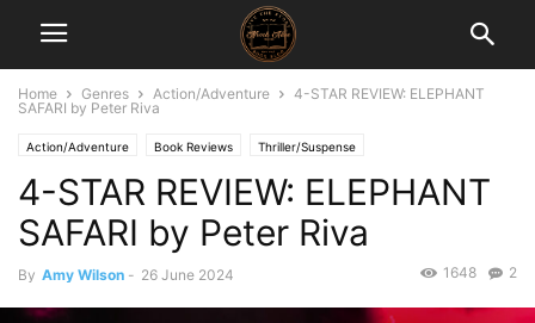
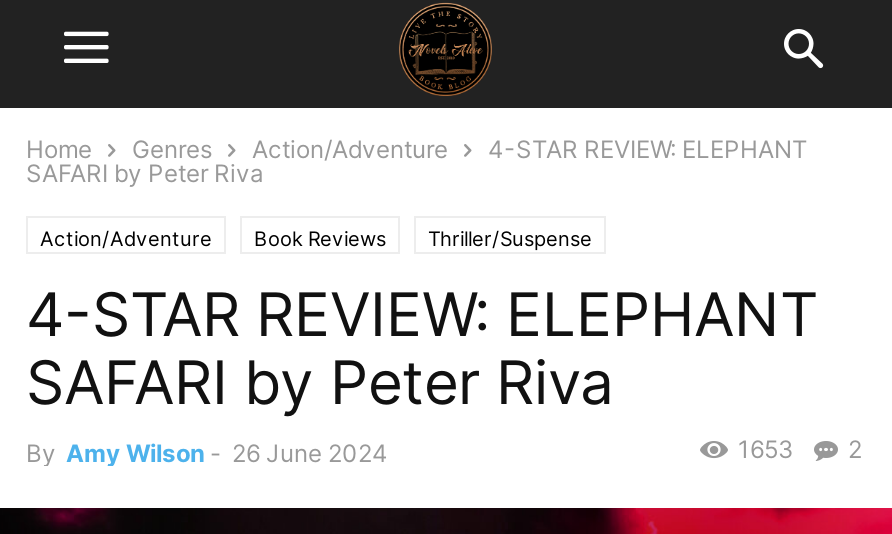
- 1648 2
+ 1653 2
